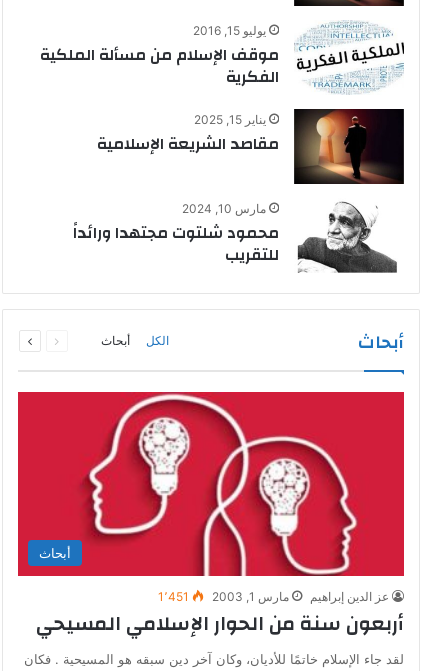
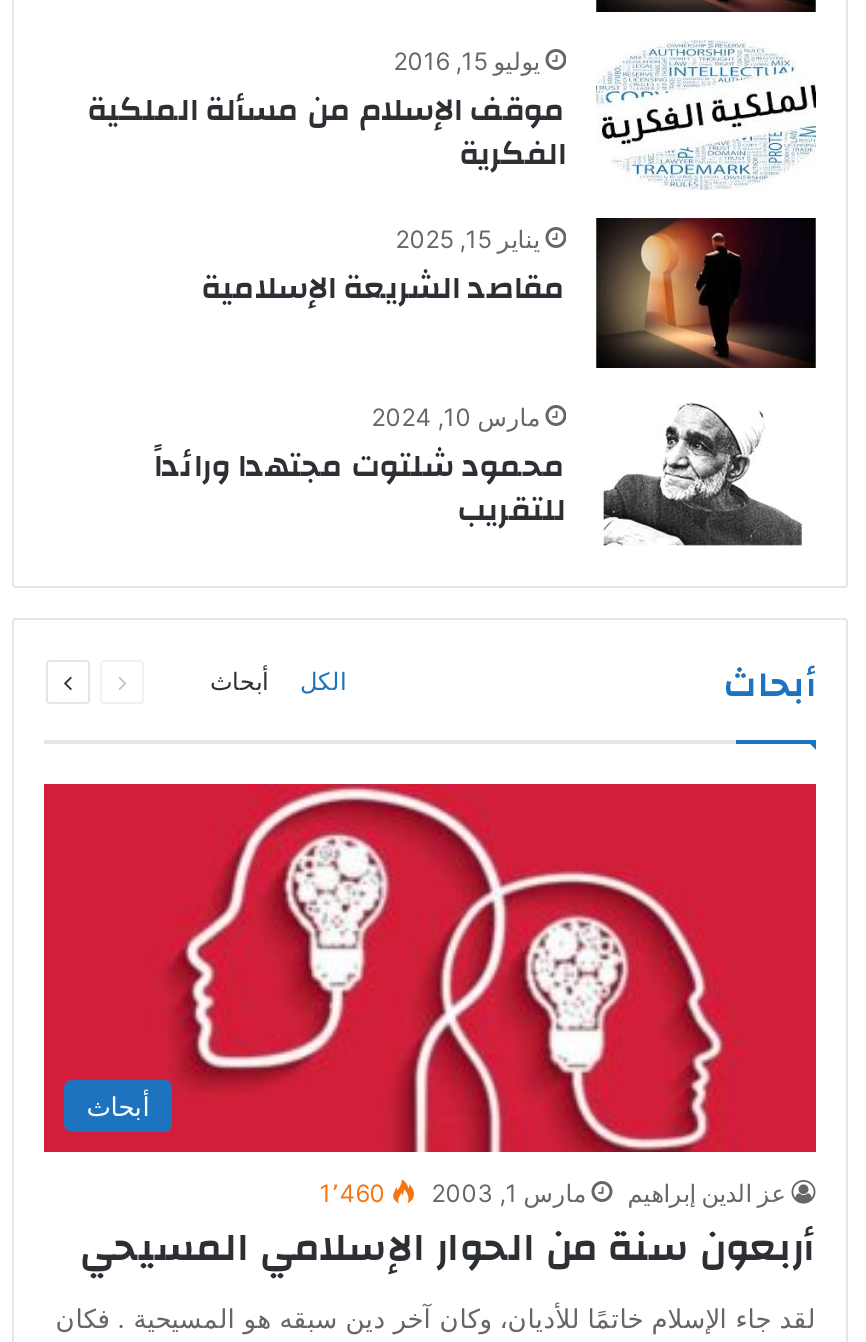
- 1٬451
+ 1٬460
